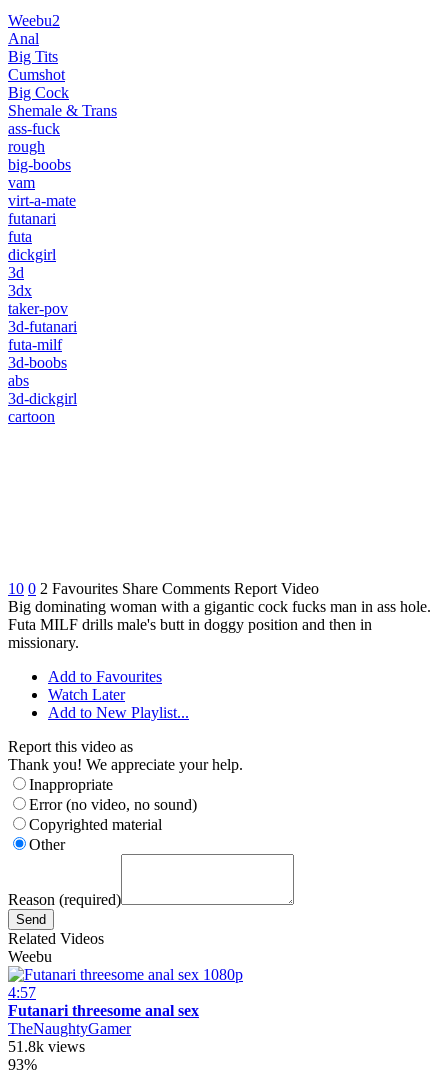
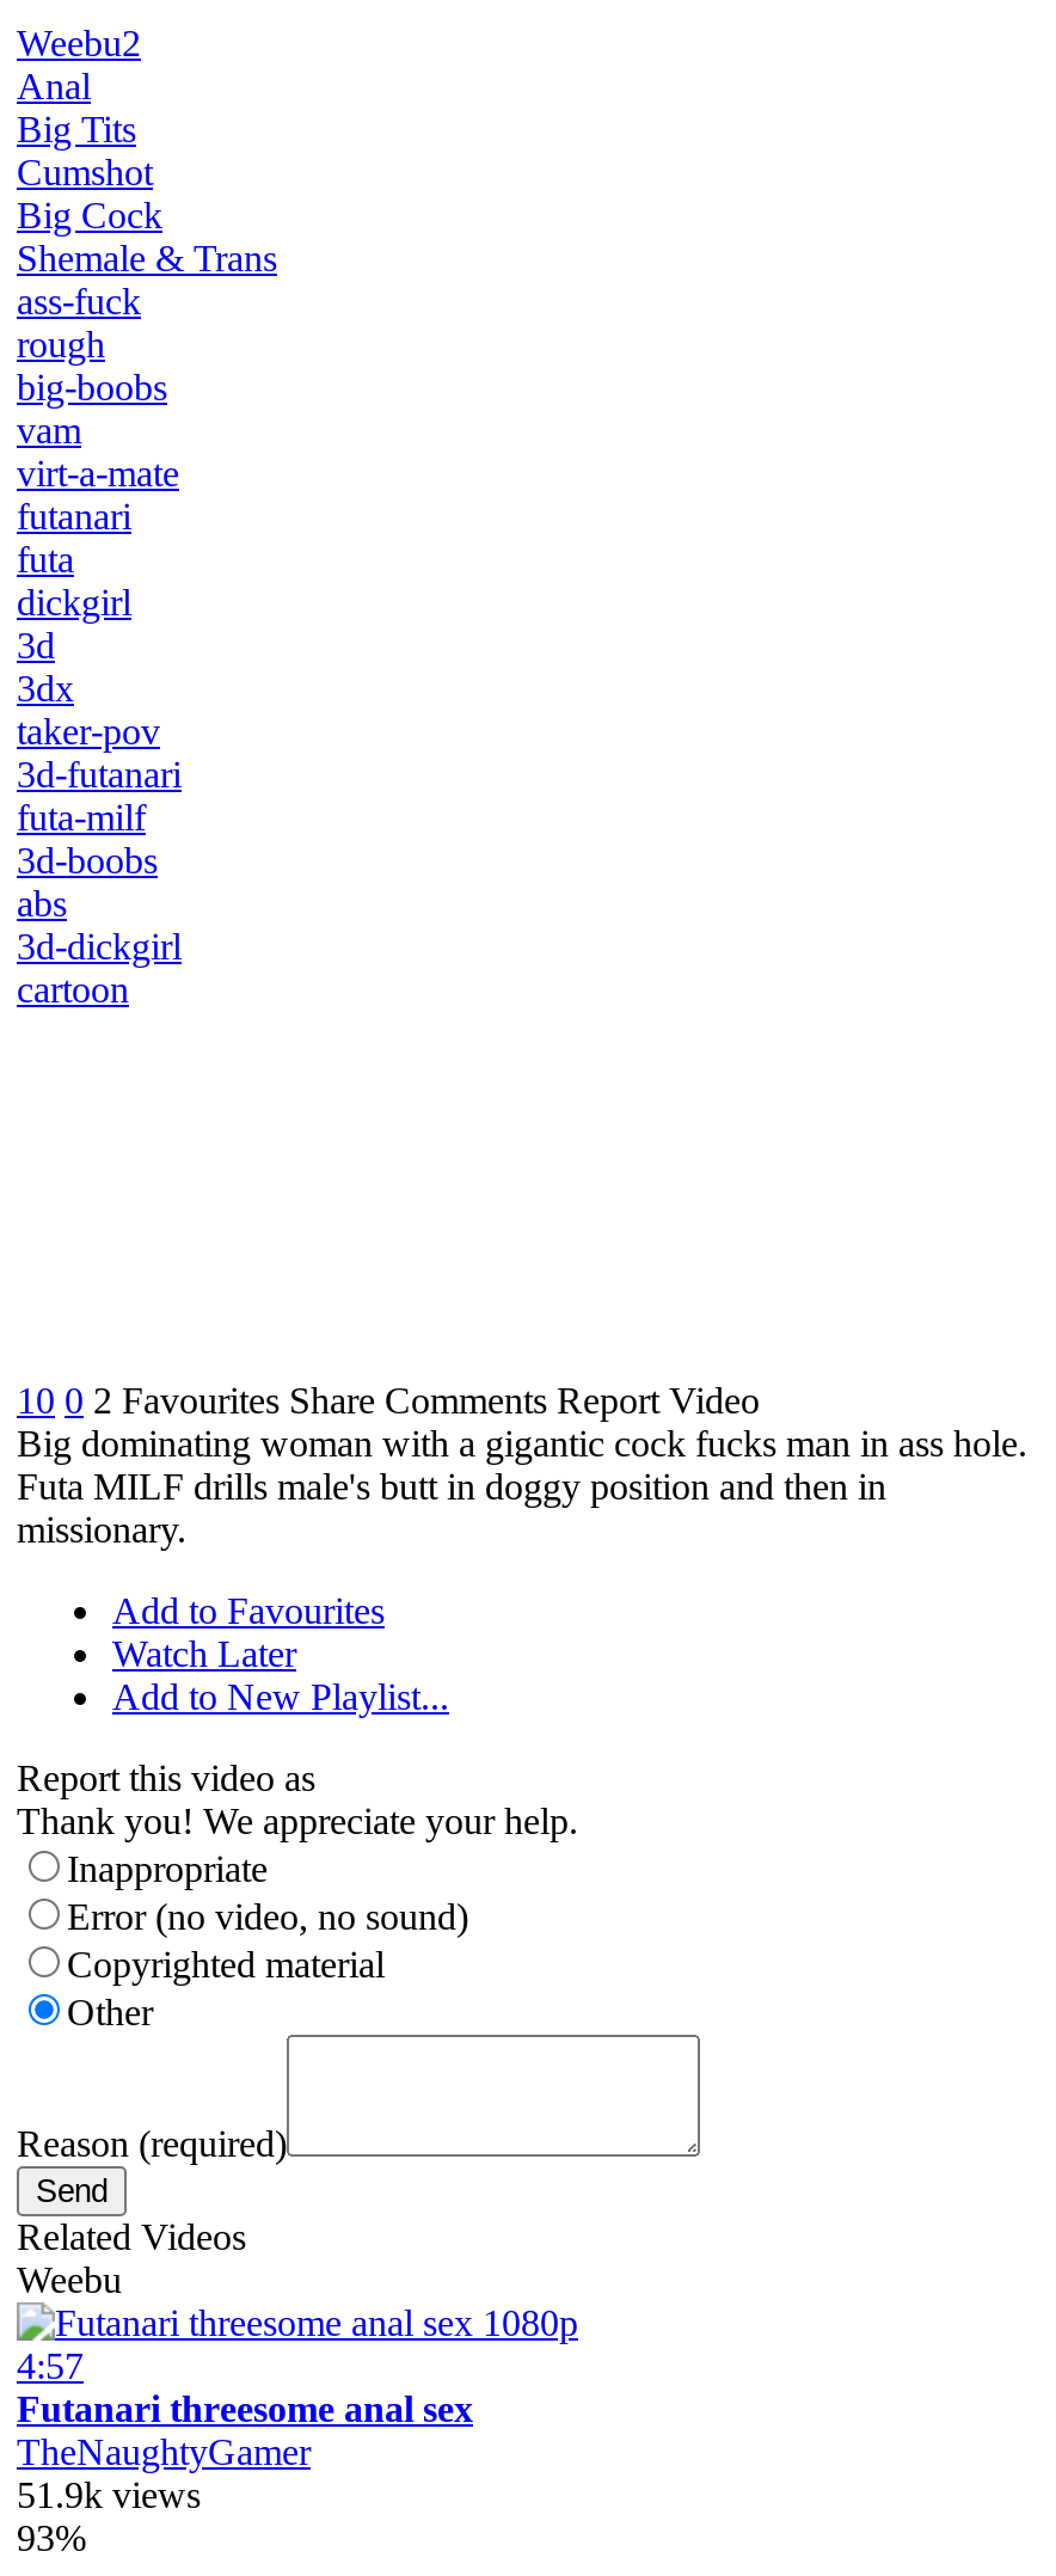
- 51.8k views
+ 51.9k views
